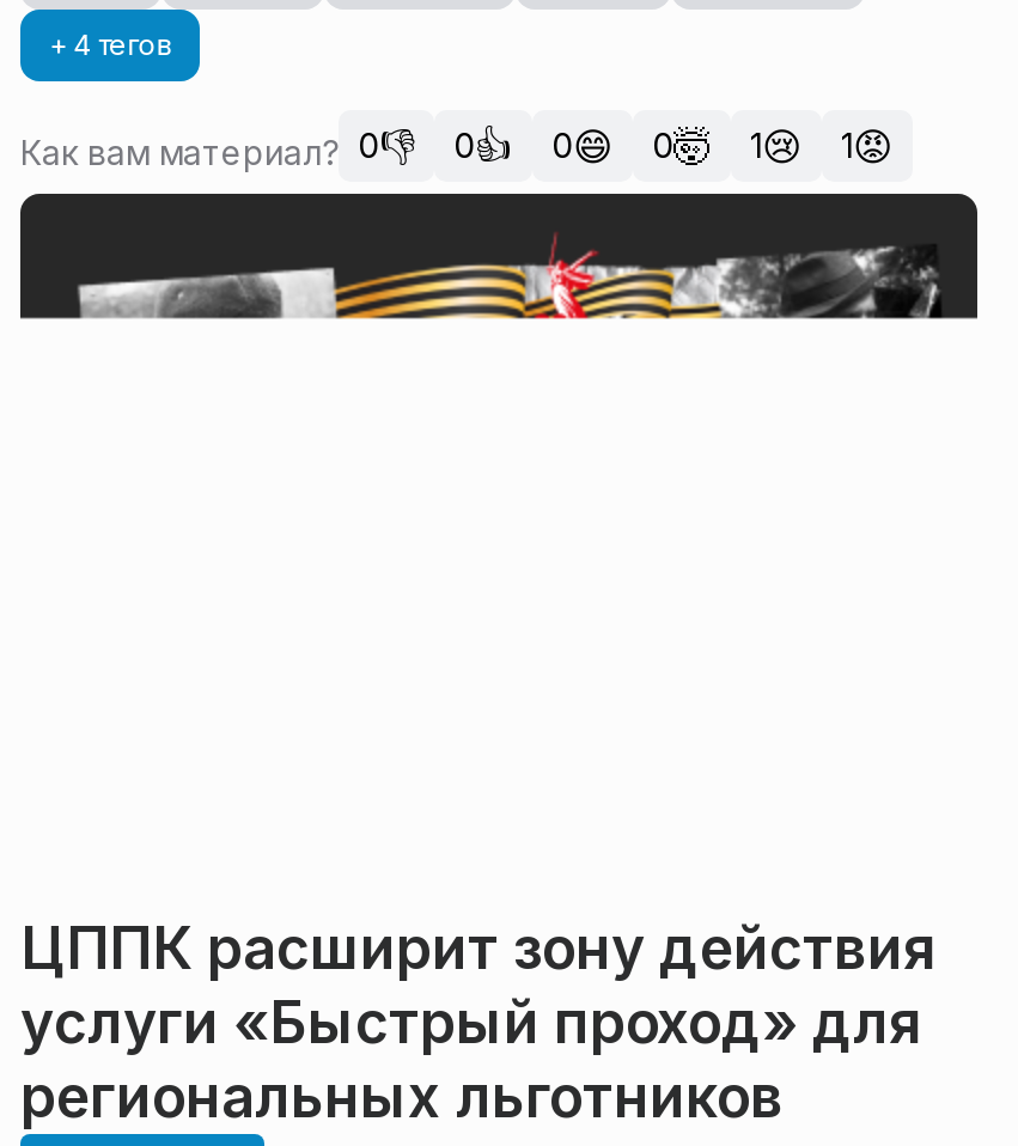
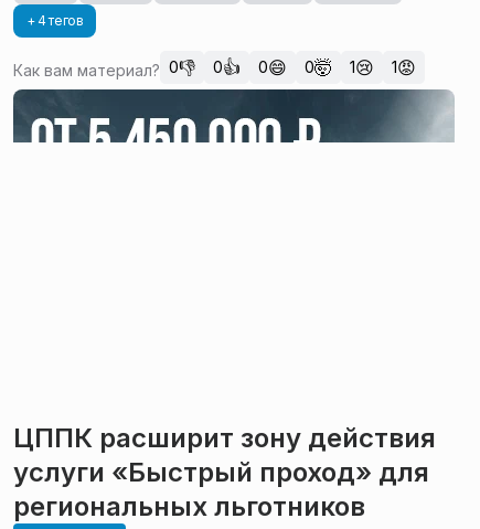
- [image]
+ [image]
